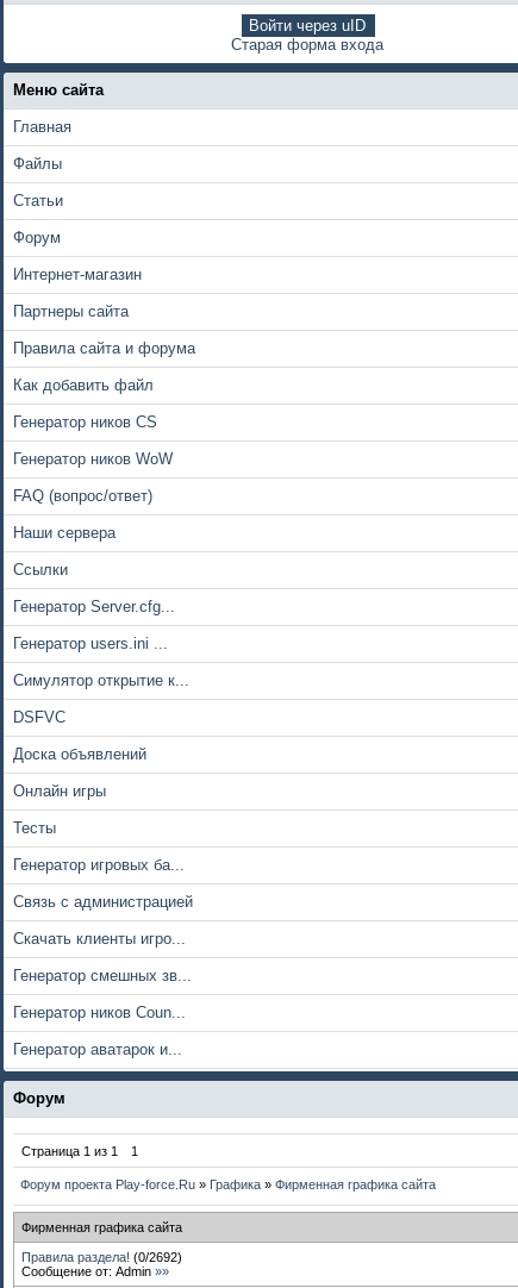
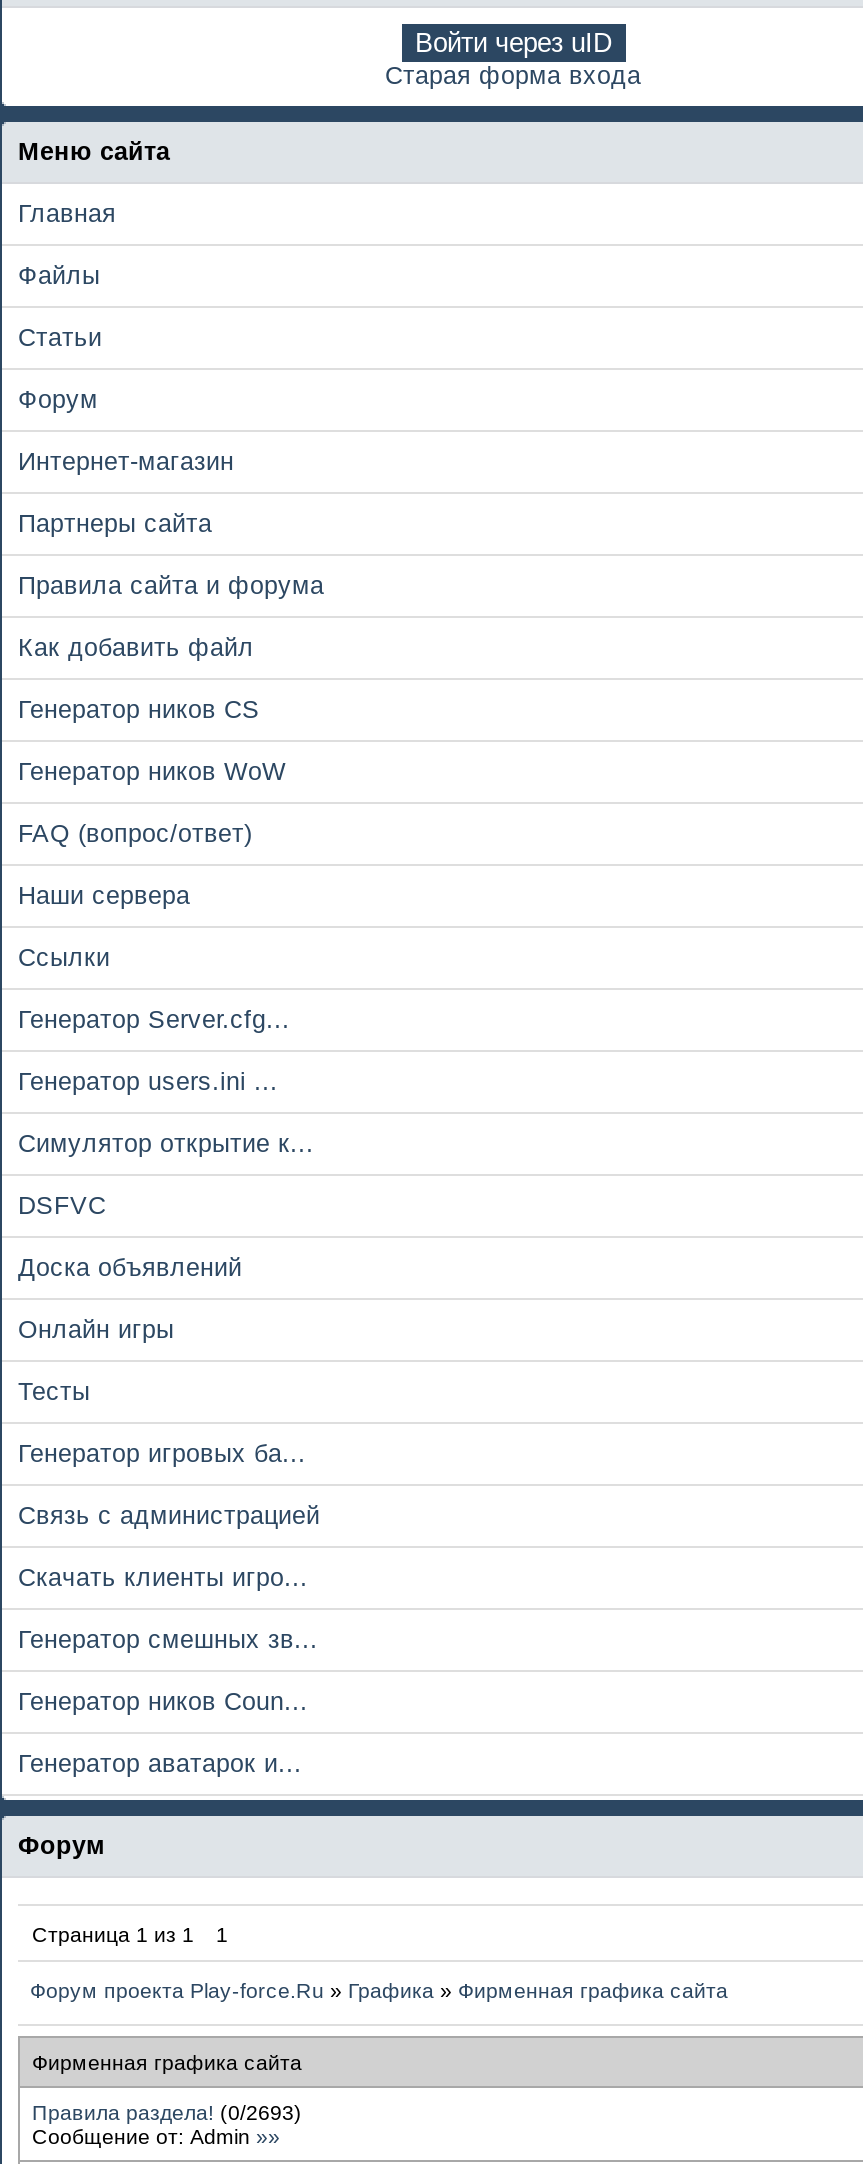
- Правила раздела! (0/2692)
+ Правила раздела! (0/2693)
